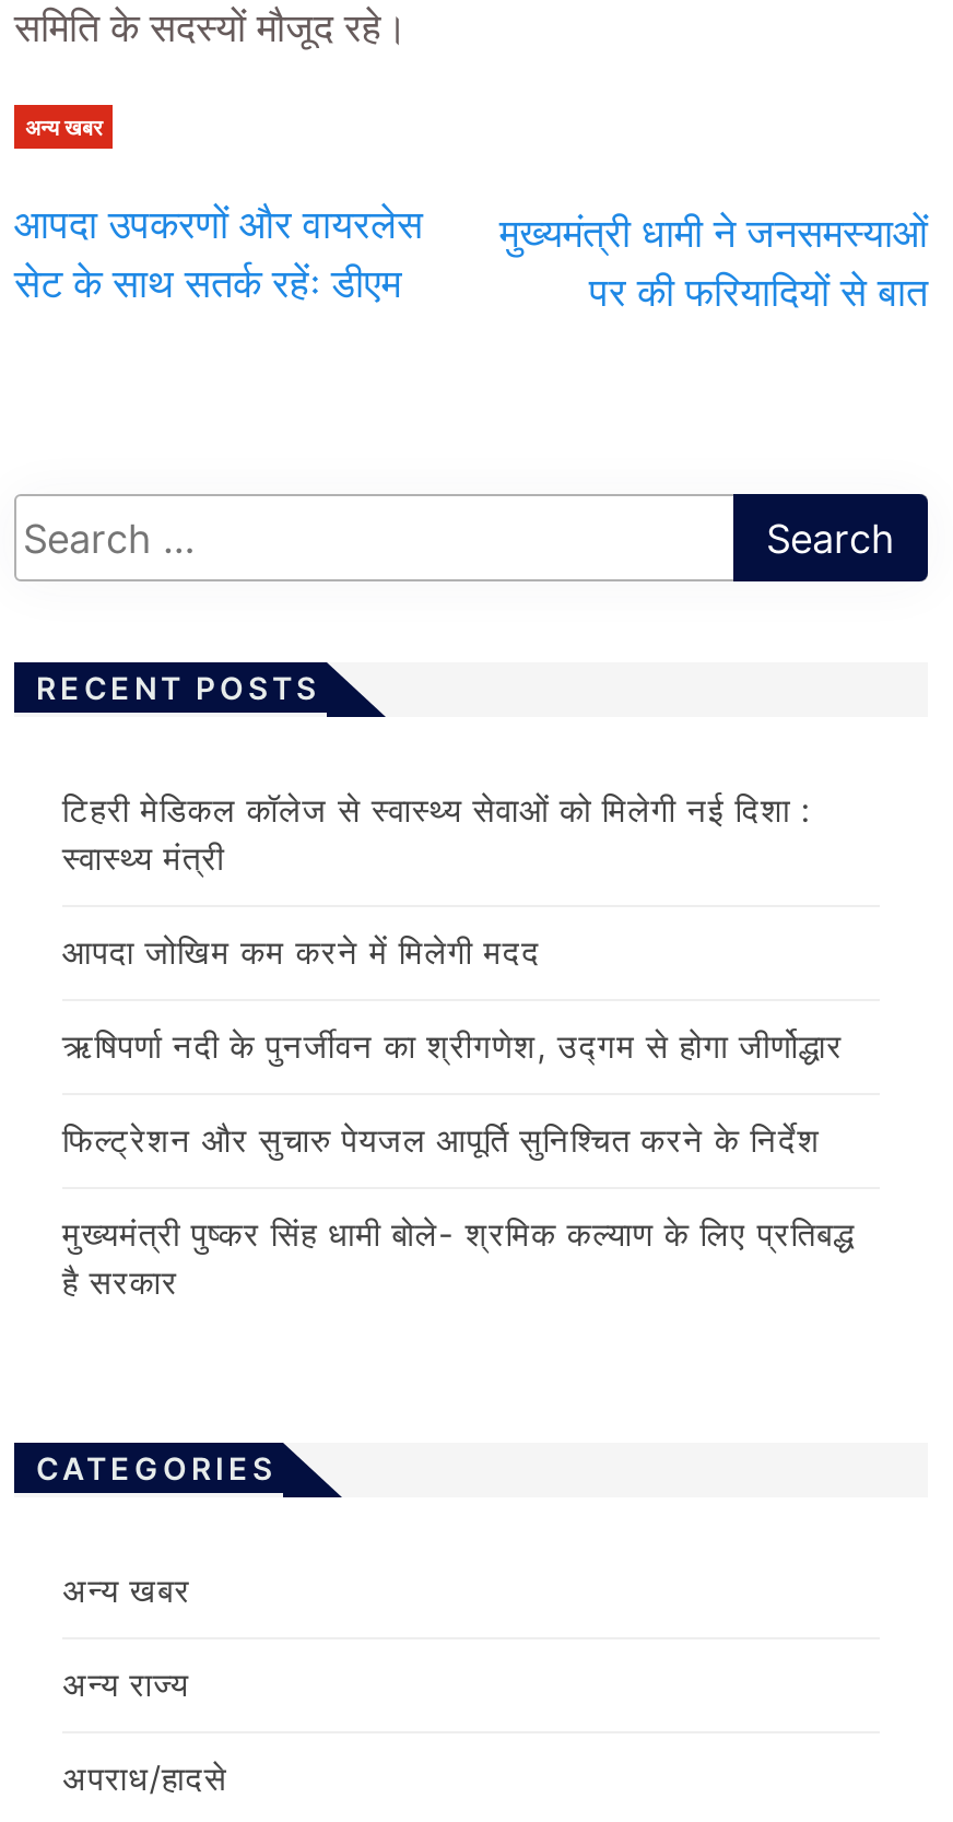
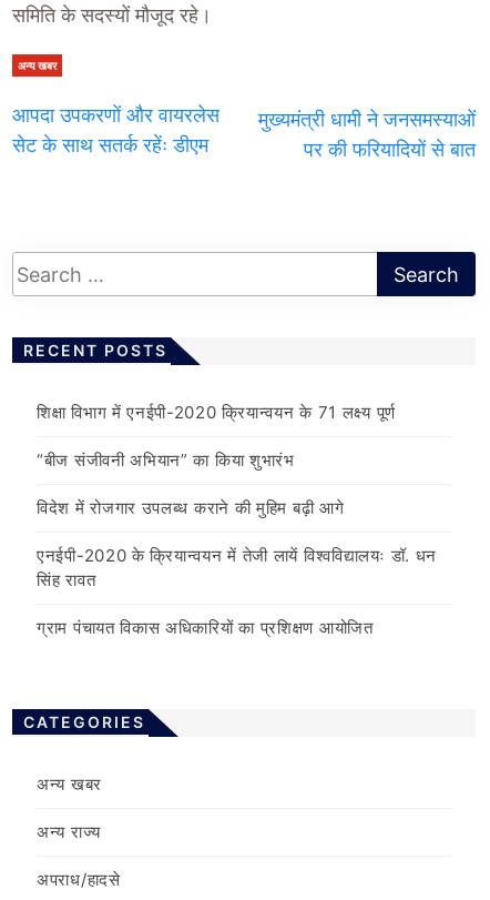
- टिहरी मेडिकल कॉलेज से स्वास्थ्य सेवाओं को मिलेगी नई दिशा :
- स्वास्थ्य मंत्री
+ शिक्षा विभाग में एनईपी-2020 क्रियान्वयन के 71 लक्ष्य पूर्ण

- आपदा जोखिम कम करने में मिलेगी मदद
+ “बीज संजीवनी अभियान” का किया शुभारंभ

- ऋषिपर्णा नदी के पुनर्जीवन का श्रीगणेश, उद्गम से होगा जीर्णोद्धार
+ विदेश में रोजगार उपलब्ध कराने की मुहिम बढ़ी आगे

- फिल्ट्रेशन और सुचारु पेयजल आपूर्ति सुनिश्चित करने के निर्देश
+ एनईपी-2020 के क्रियान्वयन में तेजी लायें विश्वविद्यालयः डॉ. धन
+ सिंह रावत

- मुख्यमंत्री पुष्कर सिंह धामी बोले- श्रमिक कल्याण के लिए प्रतिबद्ध
- है सरकार
+ ग्राम पंचायत विकास अधिकारियों का प्रशिक्षण आयोजित
